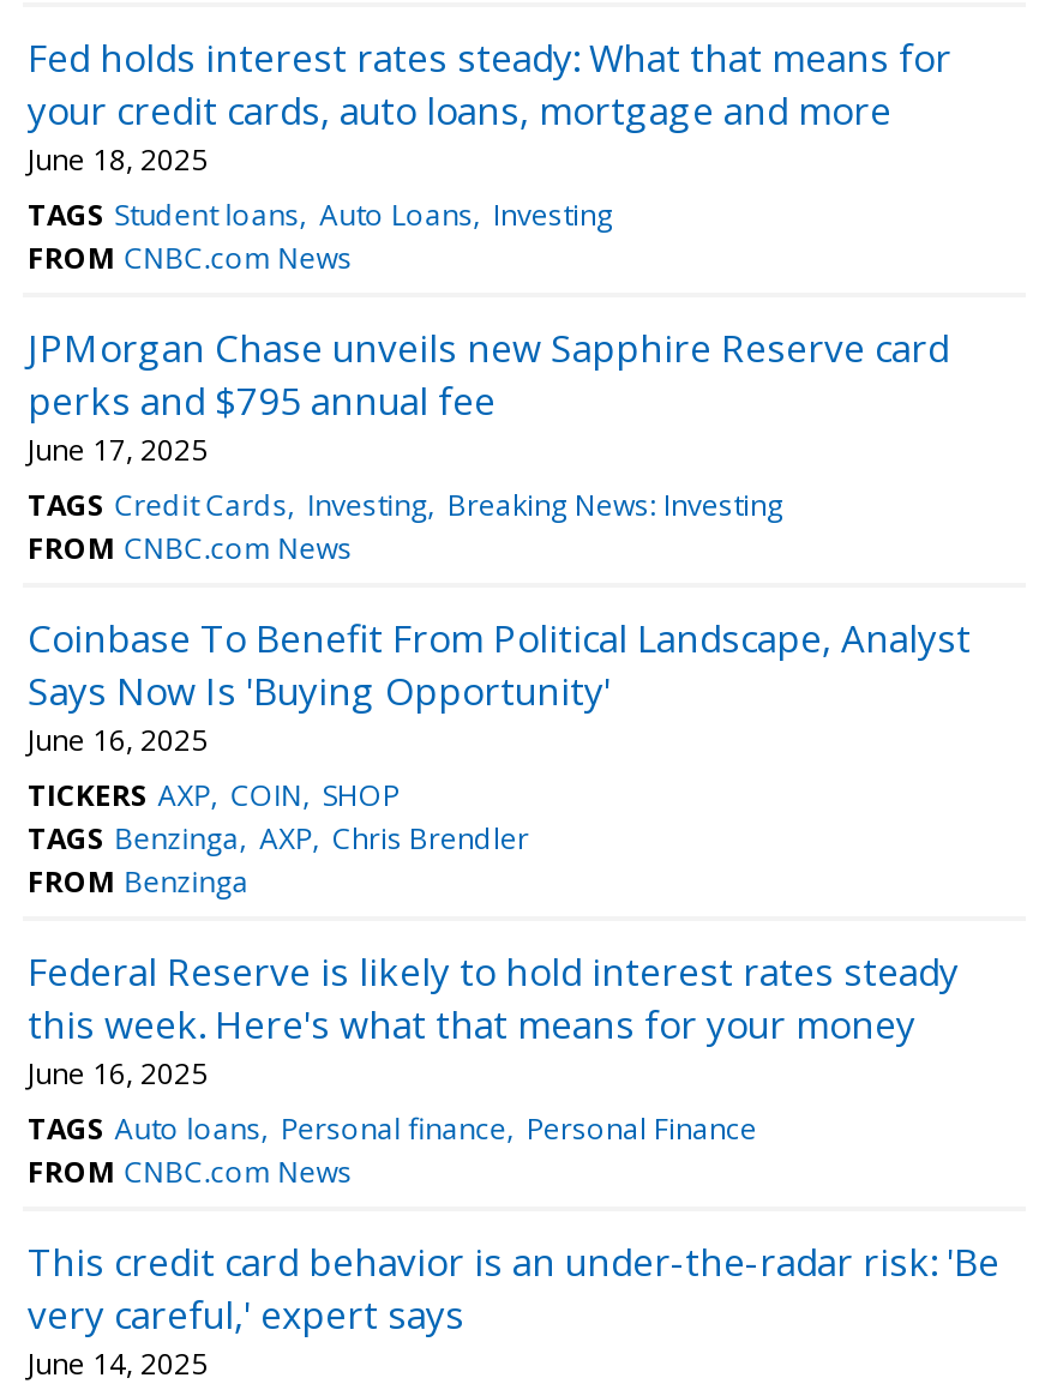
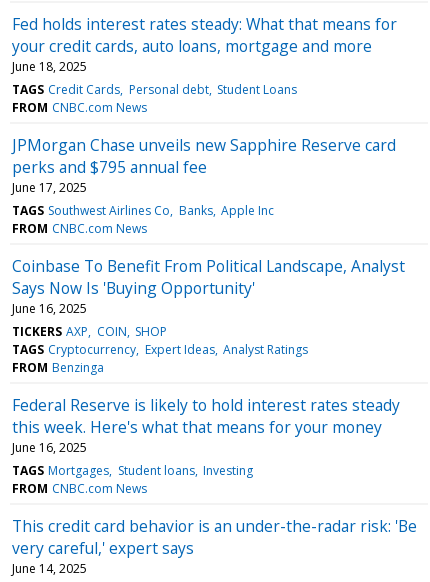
- TAGS Student loans Auto Loans Investing
+ TAGS Credit Cards Personal debt Student Loans

- TAGS Credit Cards Investing Breaking News: Investing
+ TAGS Southwest Airlines Co Banks Apple Inc

- TAGS Benzinga AXP Chris Brendler
+ TAGS Cryptocurrency Expert Ideas Analyst Ratings

- TAGS Auto loans Personal finance Personal Finance
+ TAGS Mortgages Student loans Investing
